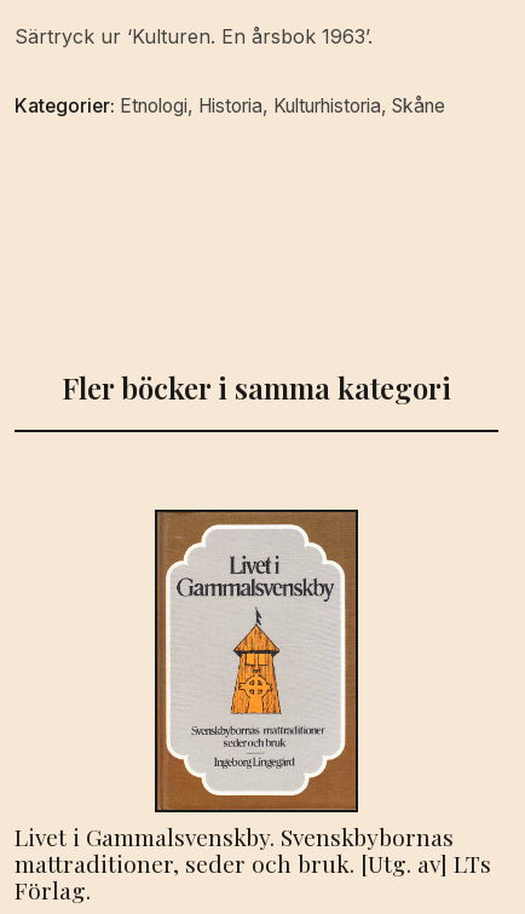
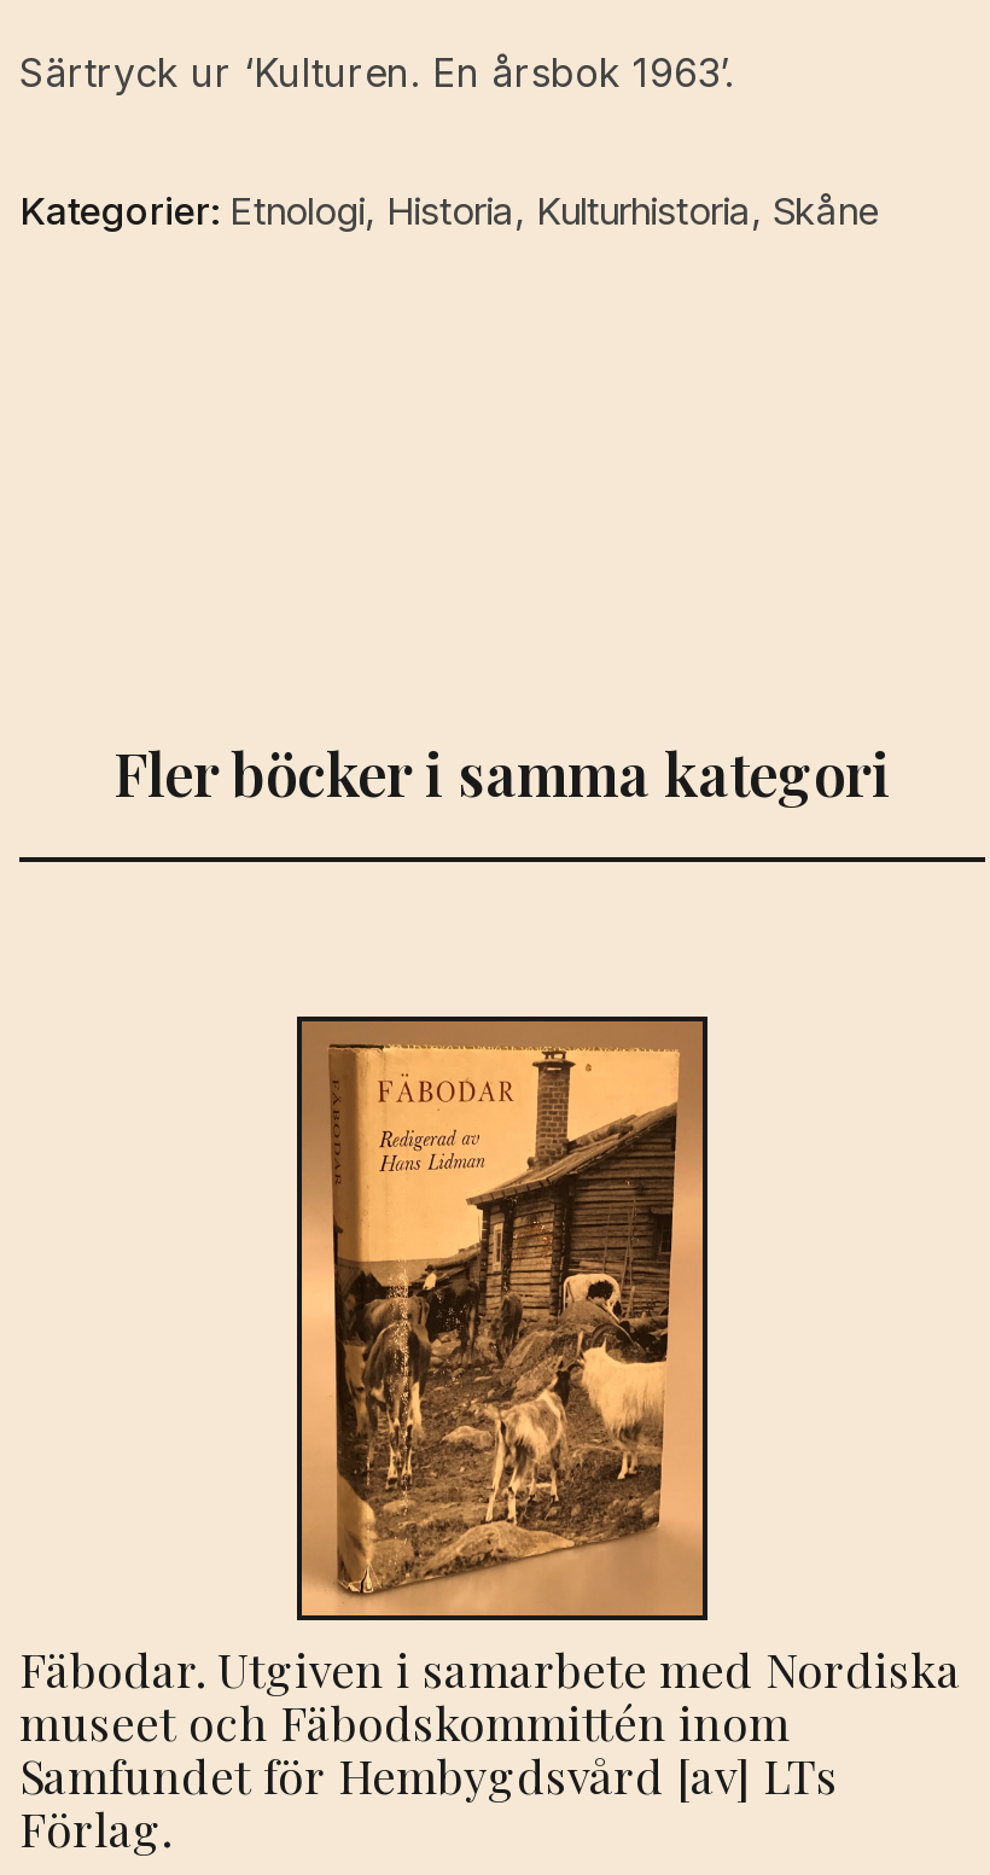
- [image]
- Livet i Gammalsvenskby. Svenskbybornas
- mattraditioner, seder och bruk. [Utg. av] LTs
+ [image]
+ Fäbodar. Utgiven i samarbete med Nordiska
+ museet och Fäbodskommittén inom
+ Samfundet för Hembygdsvård [av] LTs
